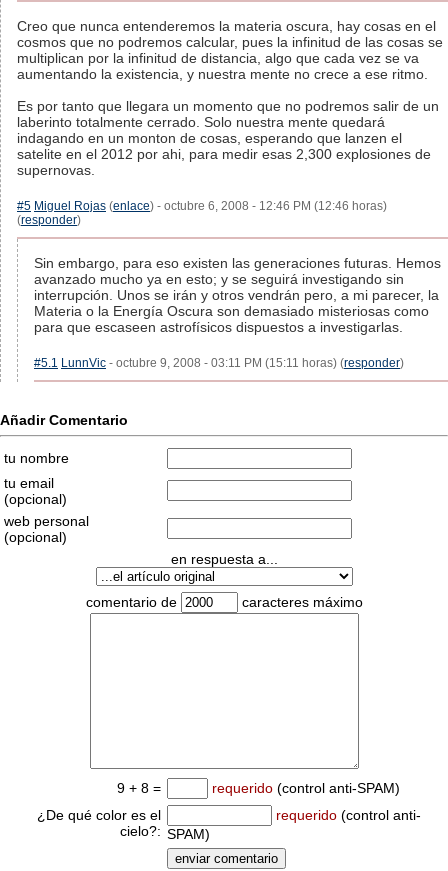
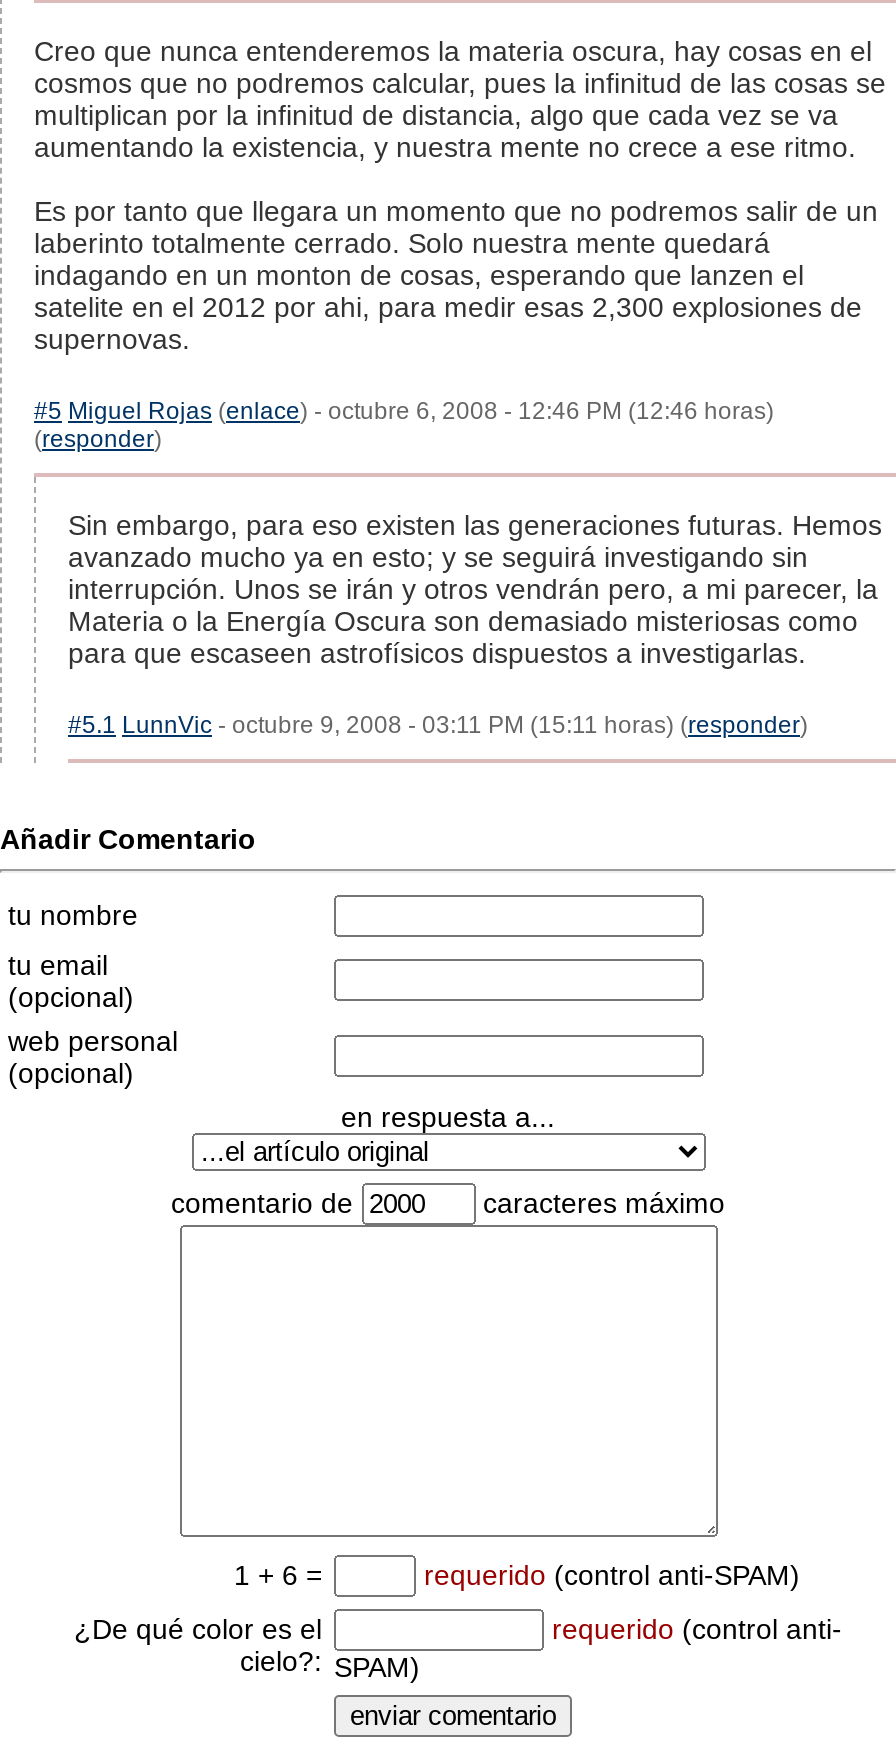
- 9 + 8 =
+ 1 + 6 =
